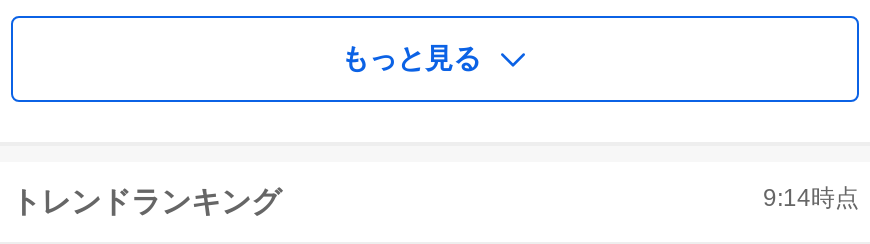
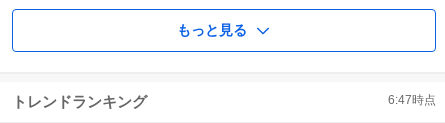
- 9:14時点
+ 6:47時点
